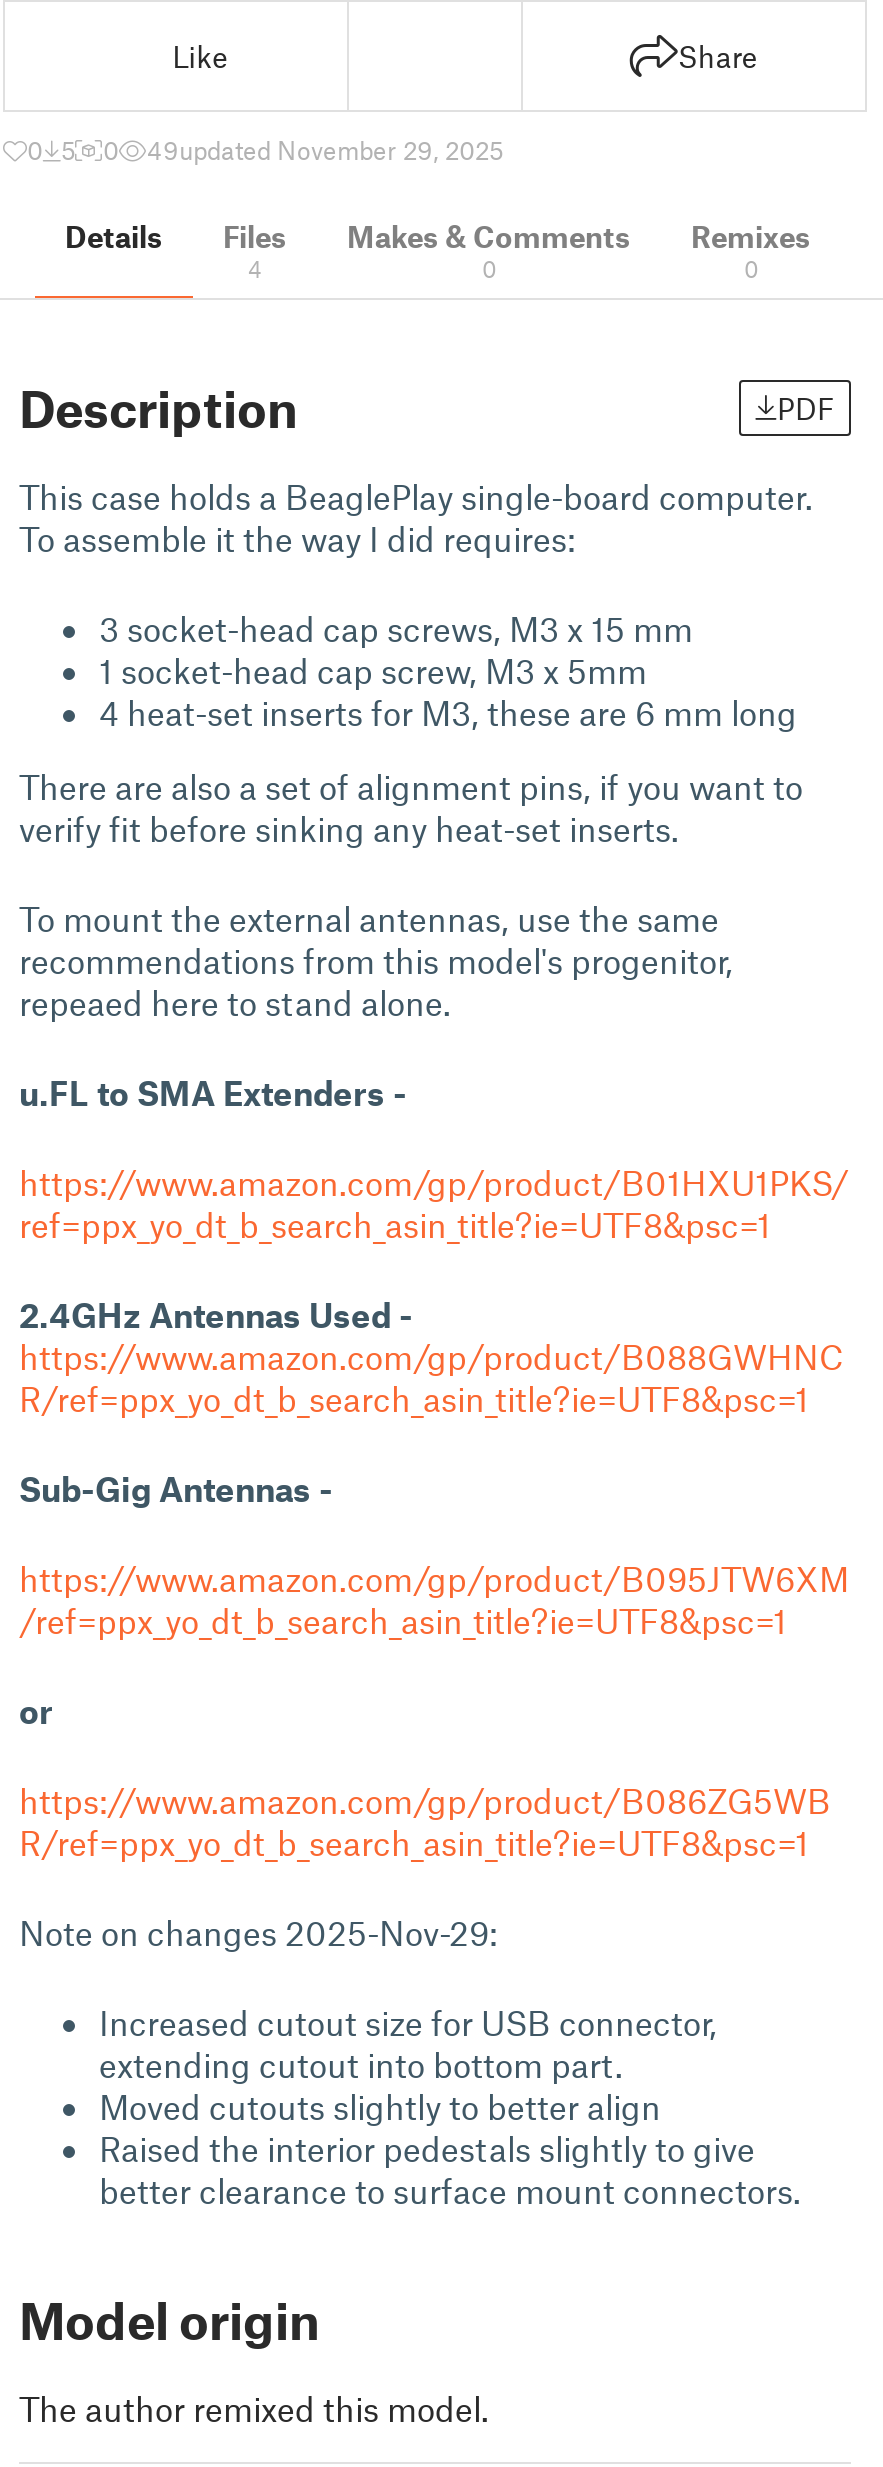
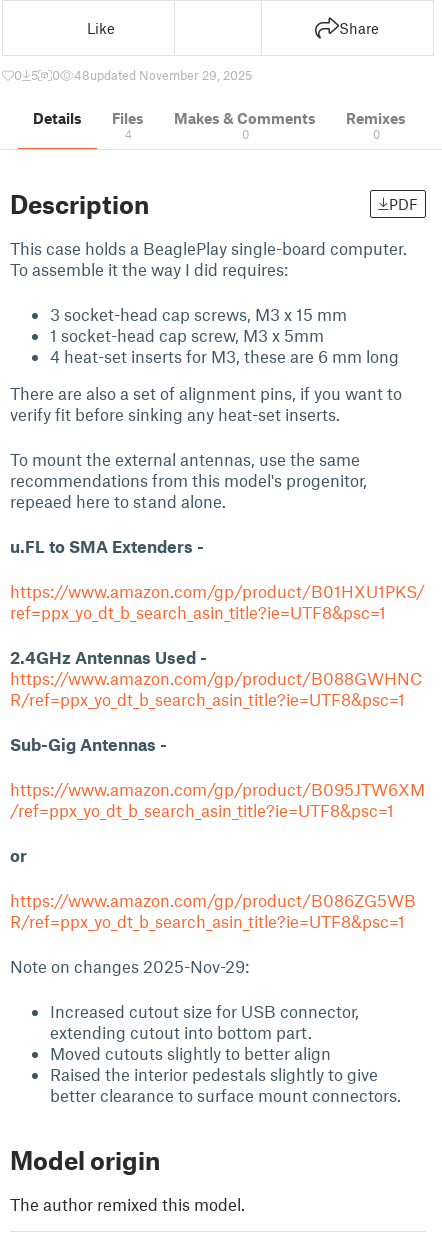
- 49updated November 29, 2025
+ 48updated November 29, 2025
